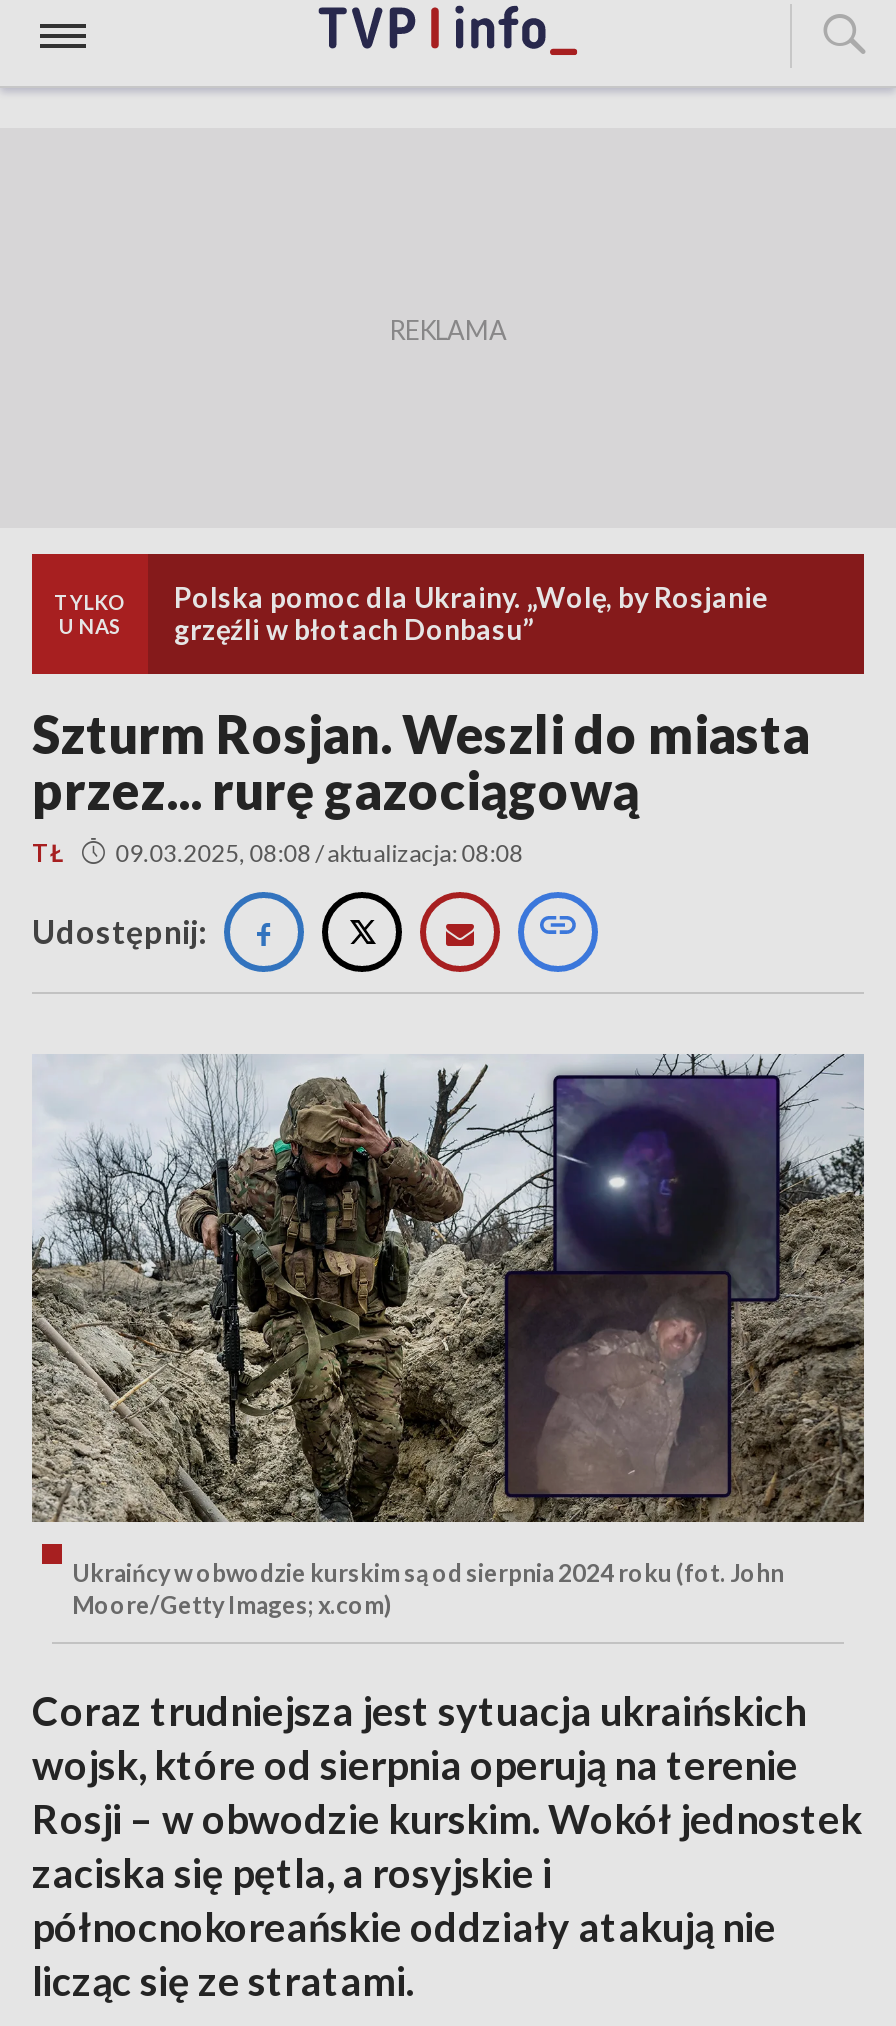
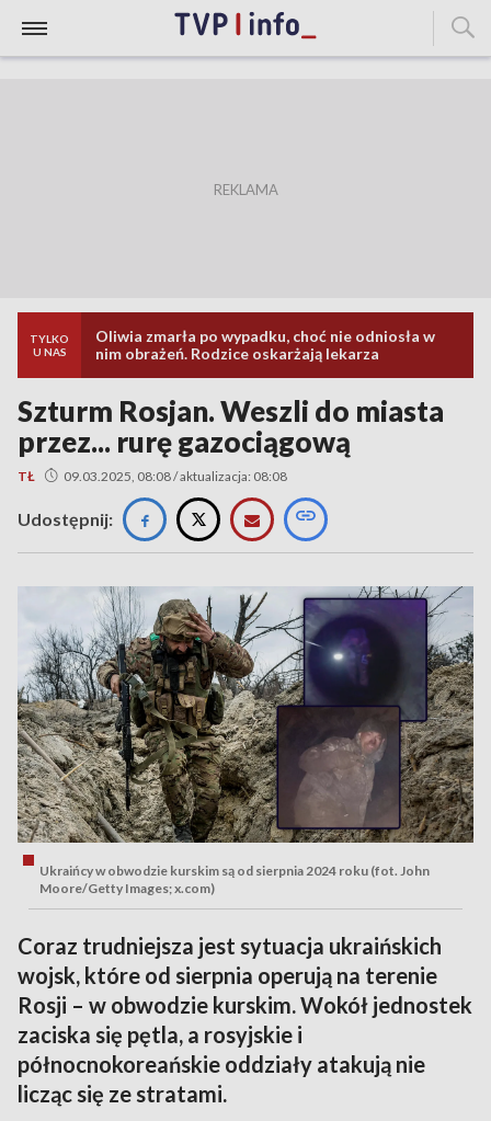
- Polska pomoc dla Ukrainy. „Wolę, by Rosjanie
- grzęźli w błotach Donbasu”
+ Oliwia zmarła po wypadku, choć nie odniosła w
+ nim obrażeń. Rodzice oskarżają lekarza
